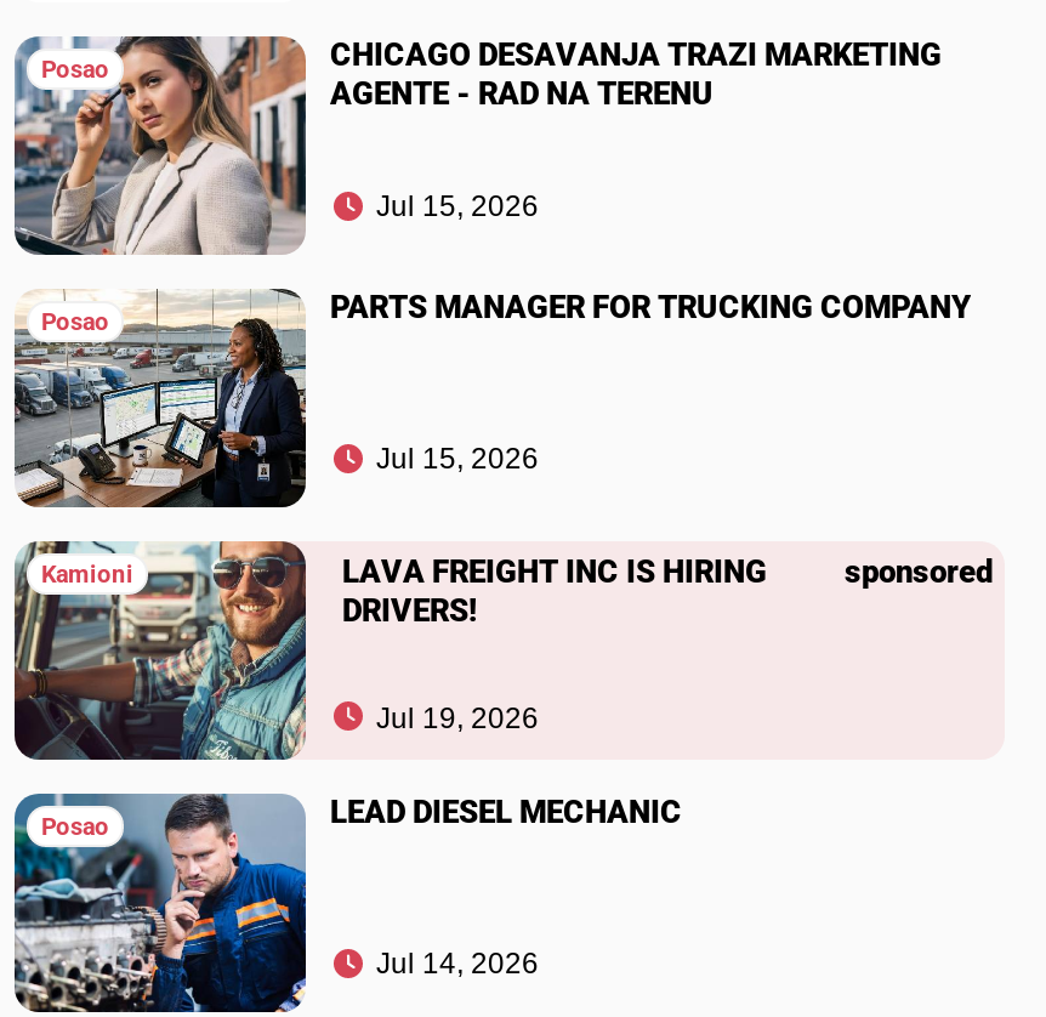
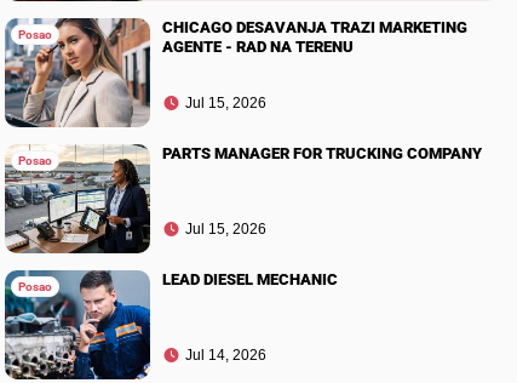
- [image]
- Kamioni
- LAVA FREIGHT INC IS HIRING
- DRIVERS!

- sponsored

- Jul 19, 2026
